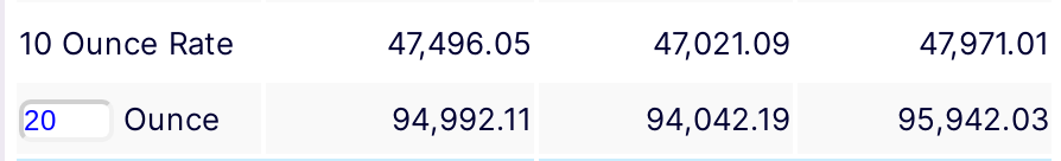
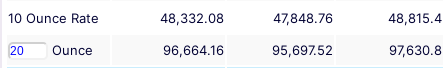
- 47,496.05
+ 48,332.08

- 47,021.09
+ 47,848.76

- 47,971.01
+ 48,815.4

- 94,992.11
+ 96,664.16

- 94,042.19
+ 95,697.52

- 95,942.03
+ 97,630.8
